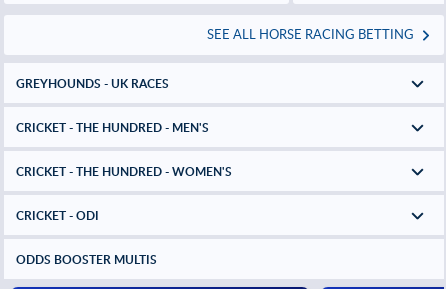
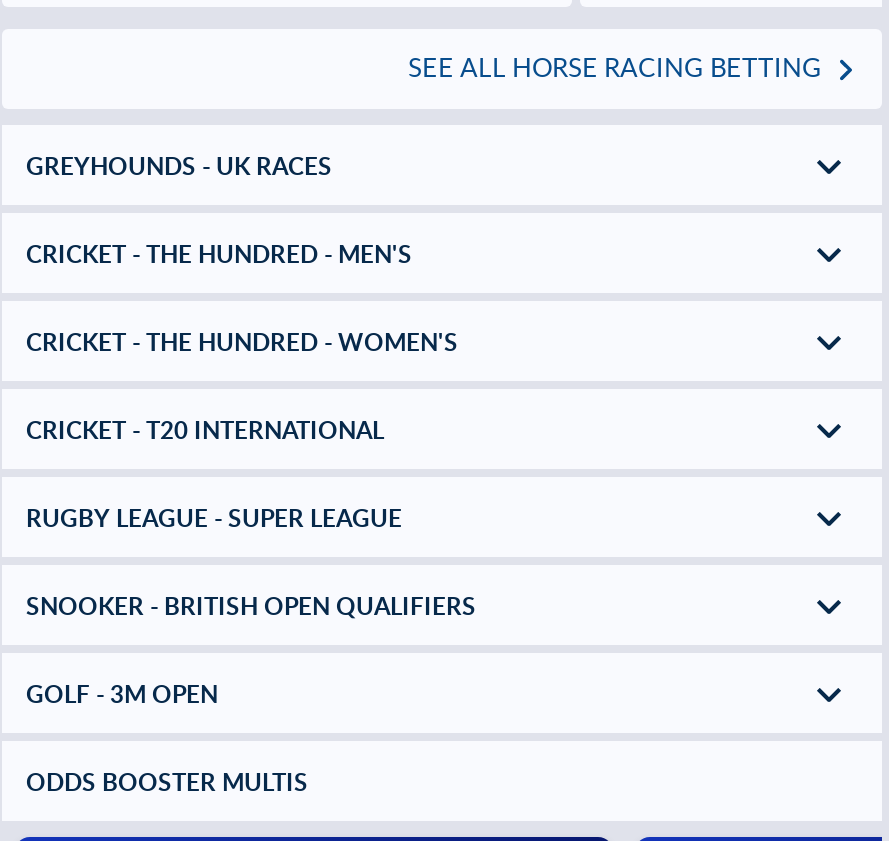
- CRICKET - ODI
+ CRICKET - T20 INTERNATIONAL
+ RUGBY LEAGUE - SUPER LEAGUE
+ SNOOKER - BRITISH OPEN QUALIFIERS
+ GOLF - 3M OPEN
